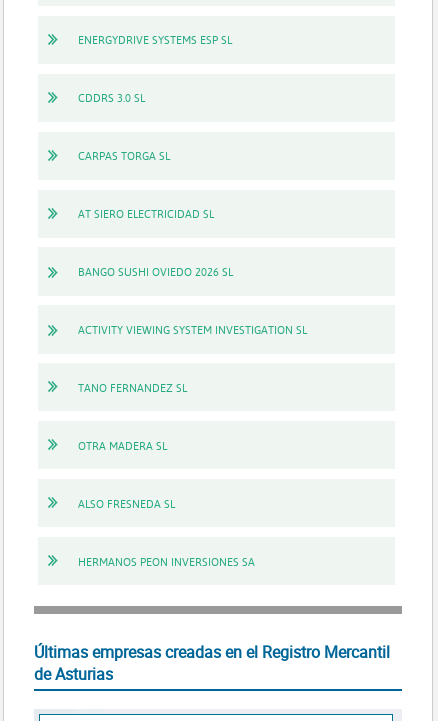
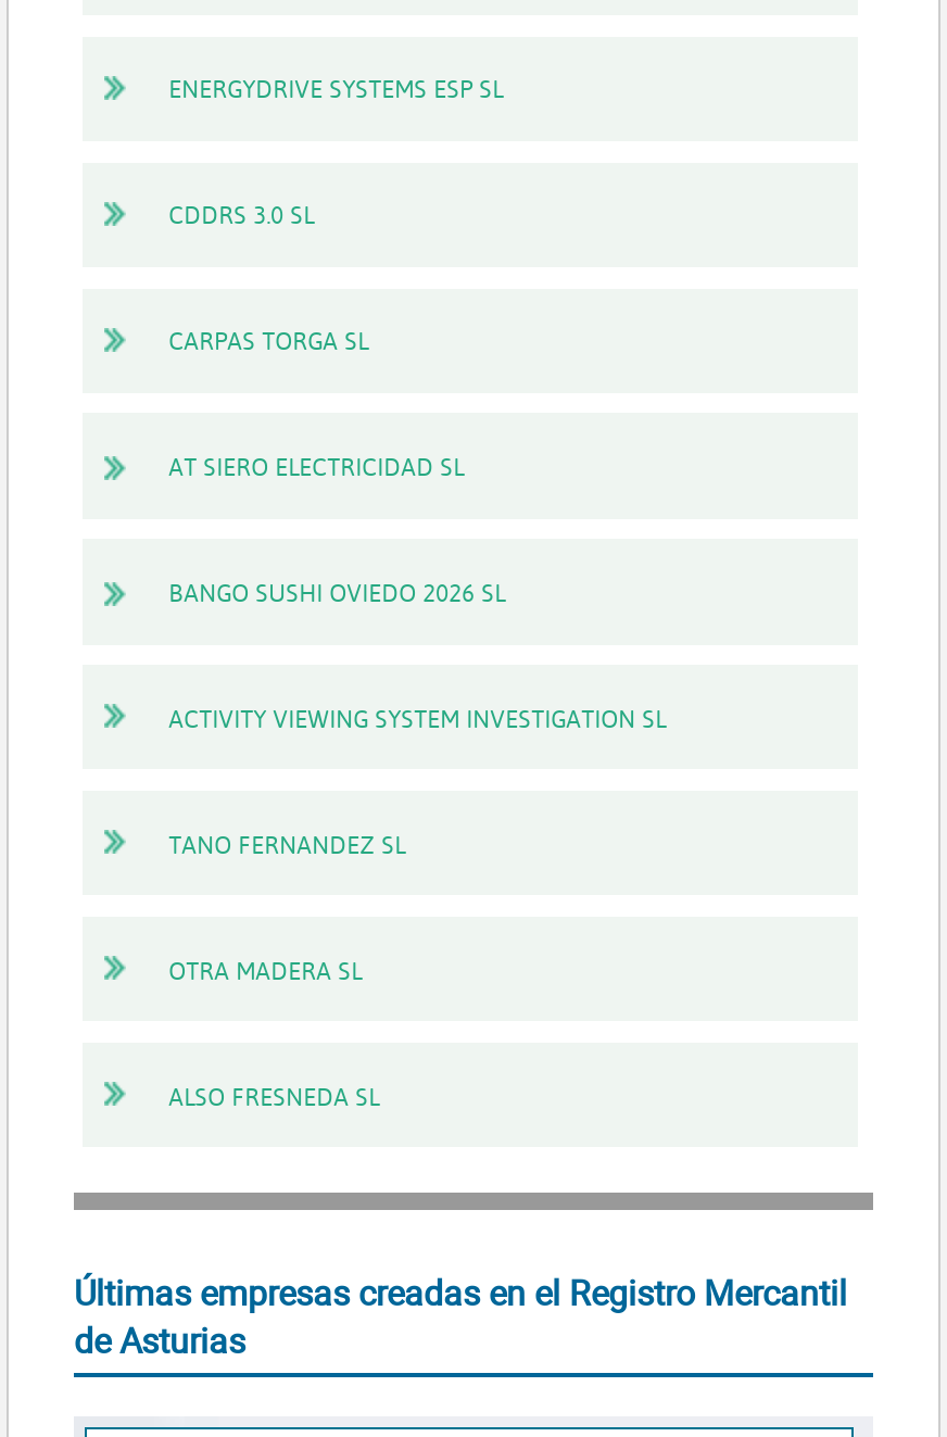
- HERMANOS PEON INVERSIONES SA
